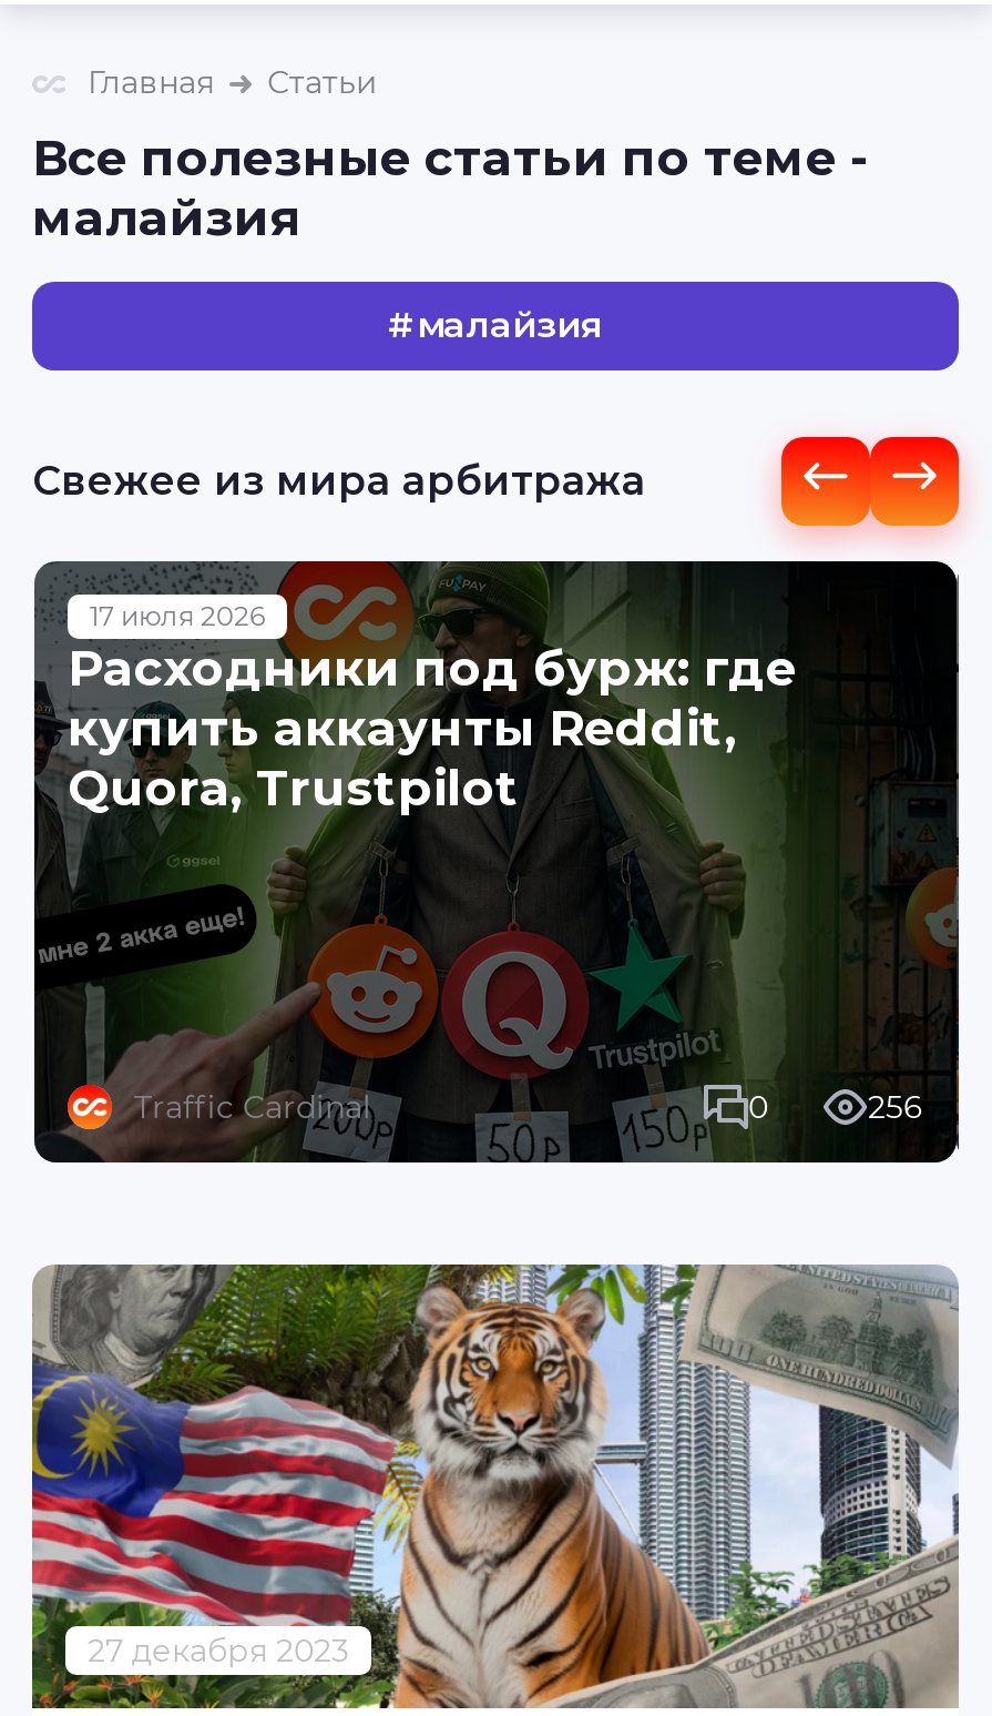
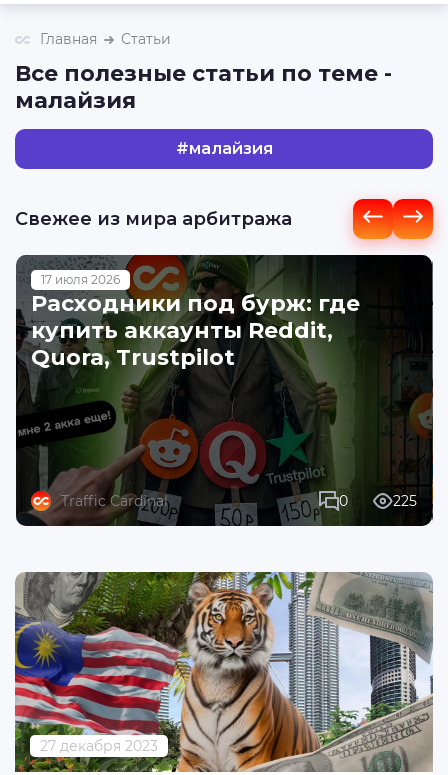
- 256
+ 225
